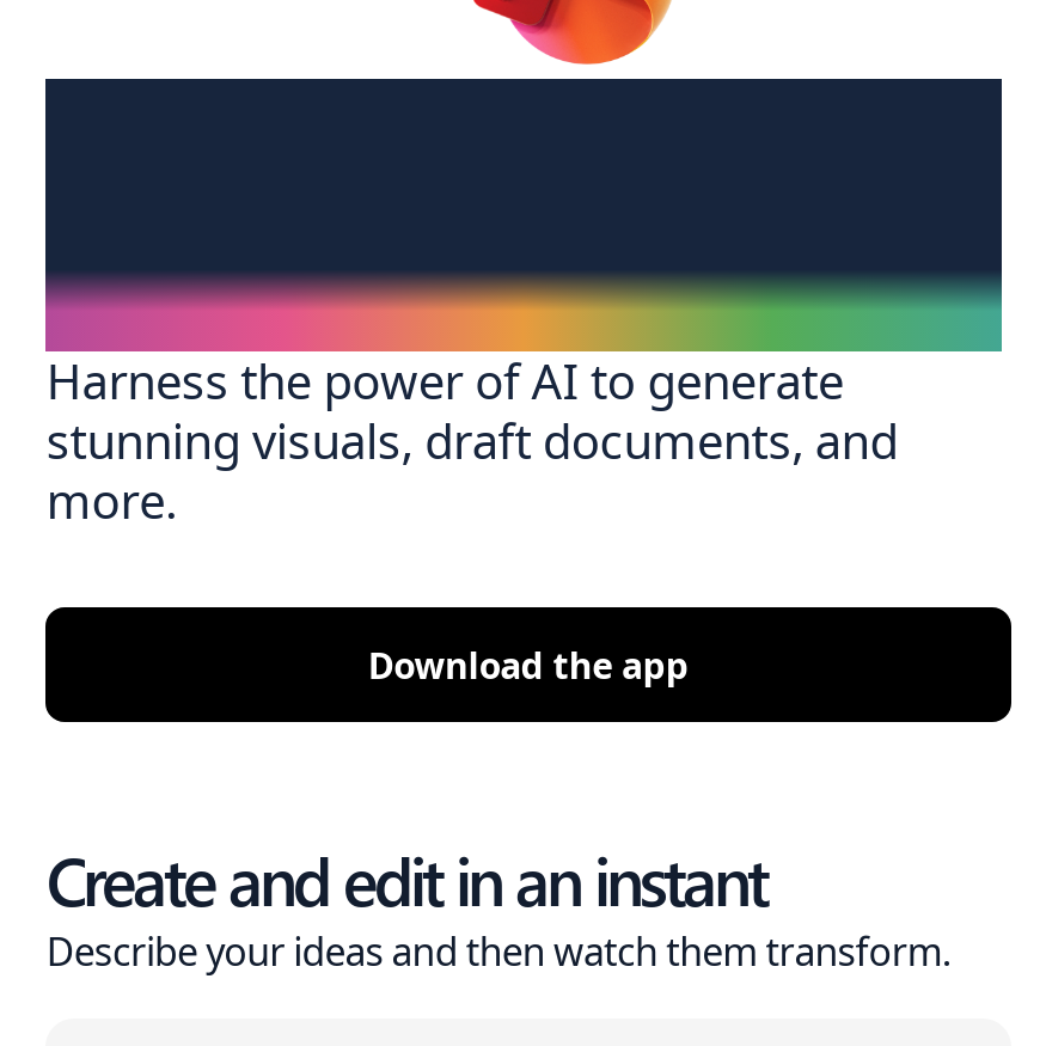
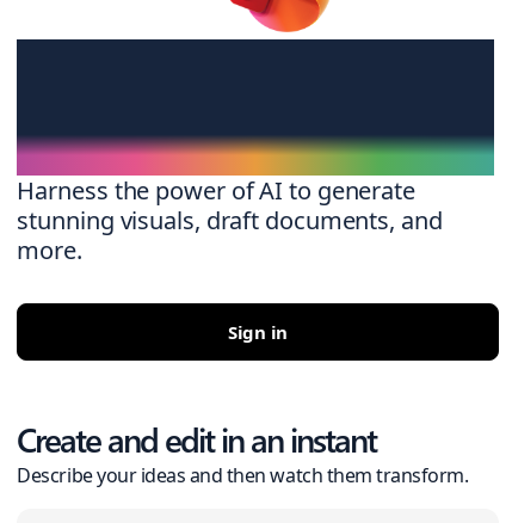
- Download the app
+ Sign in
